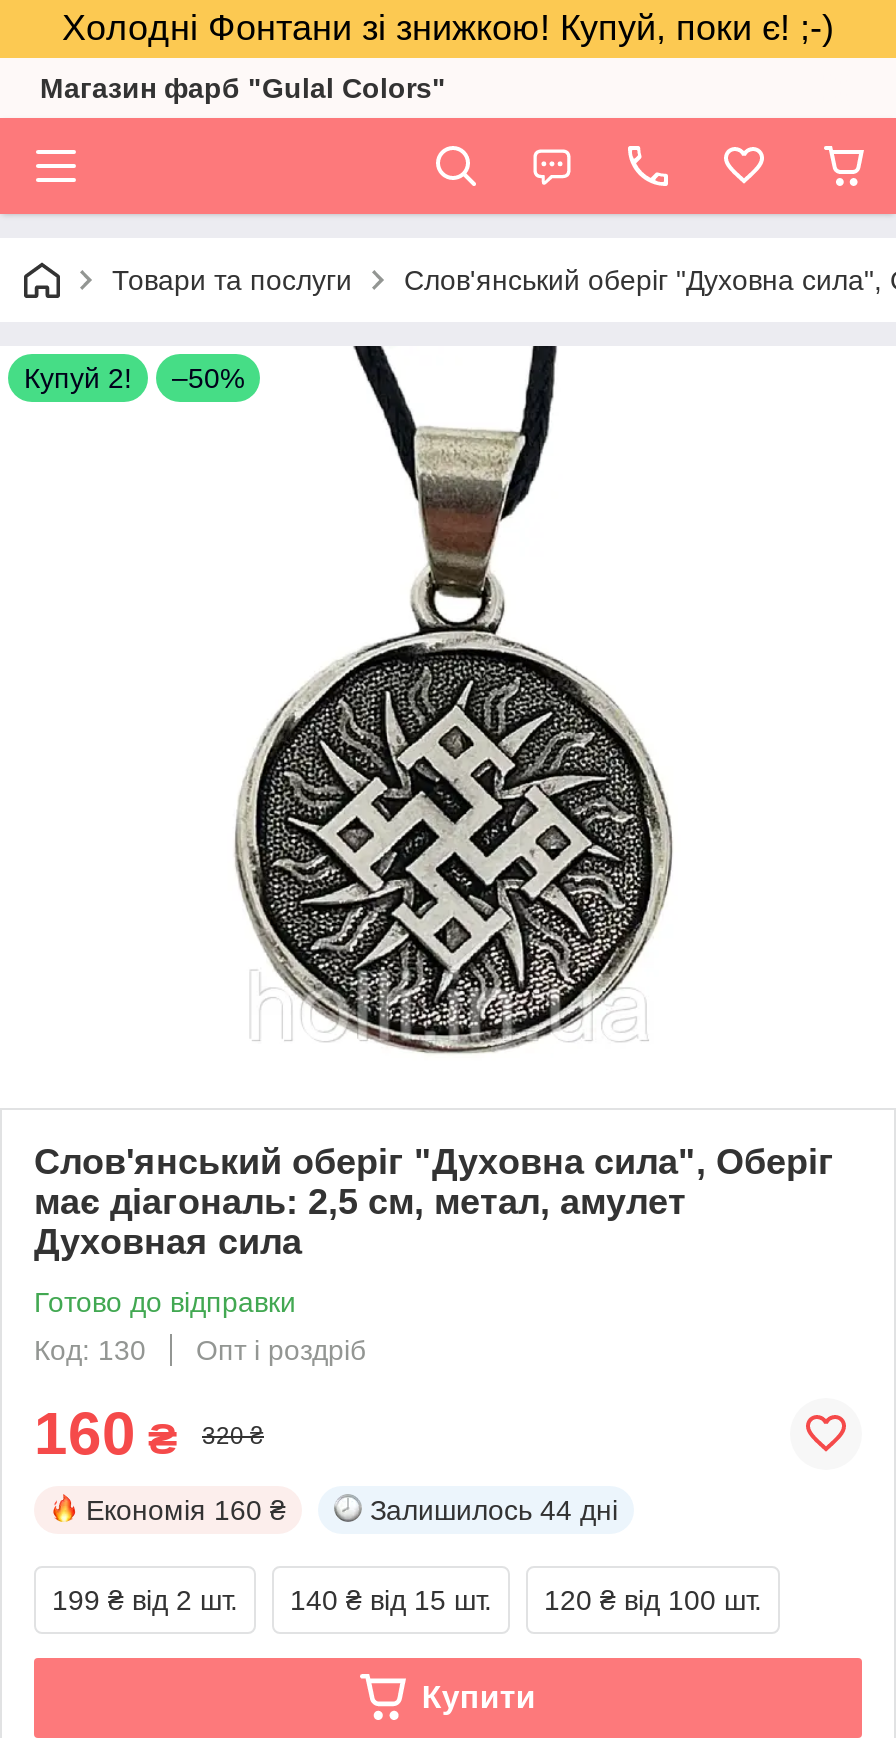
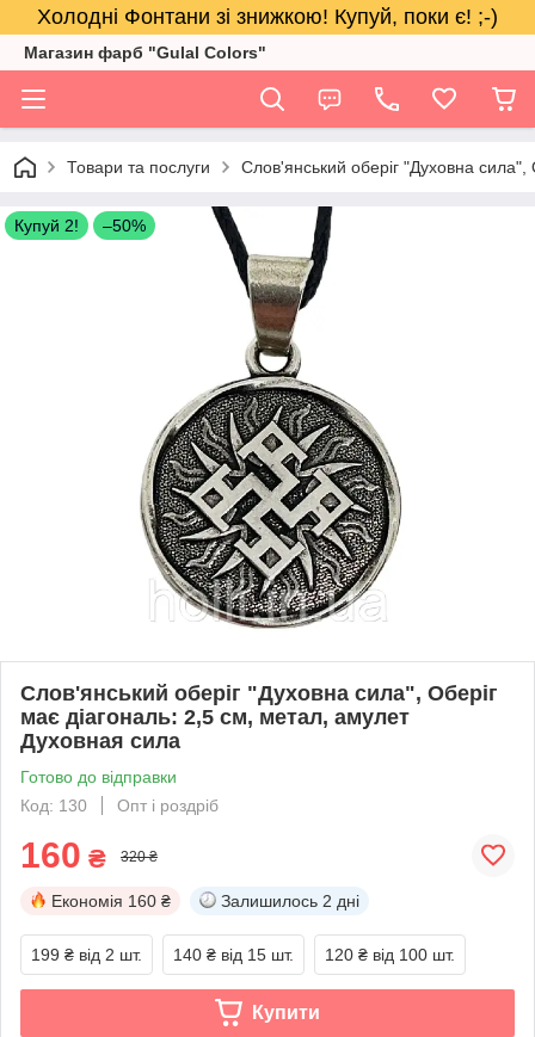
- Залишилось 44 дні
+ Залишилось 2 дні
